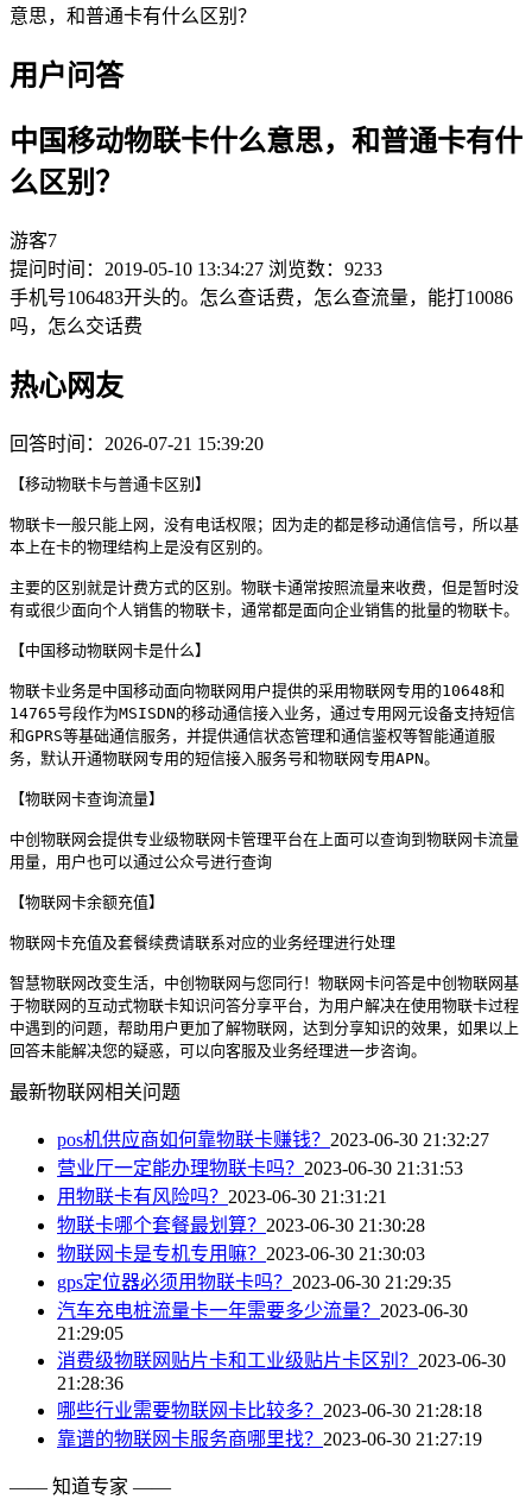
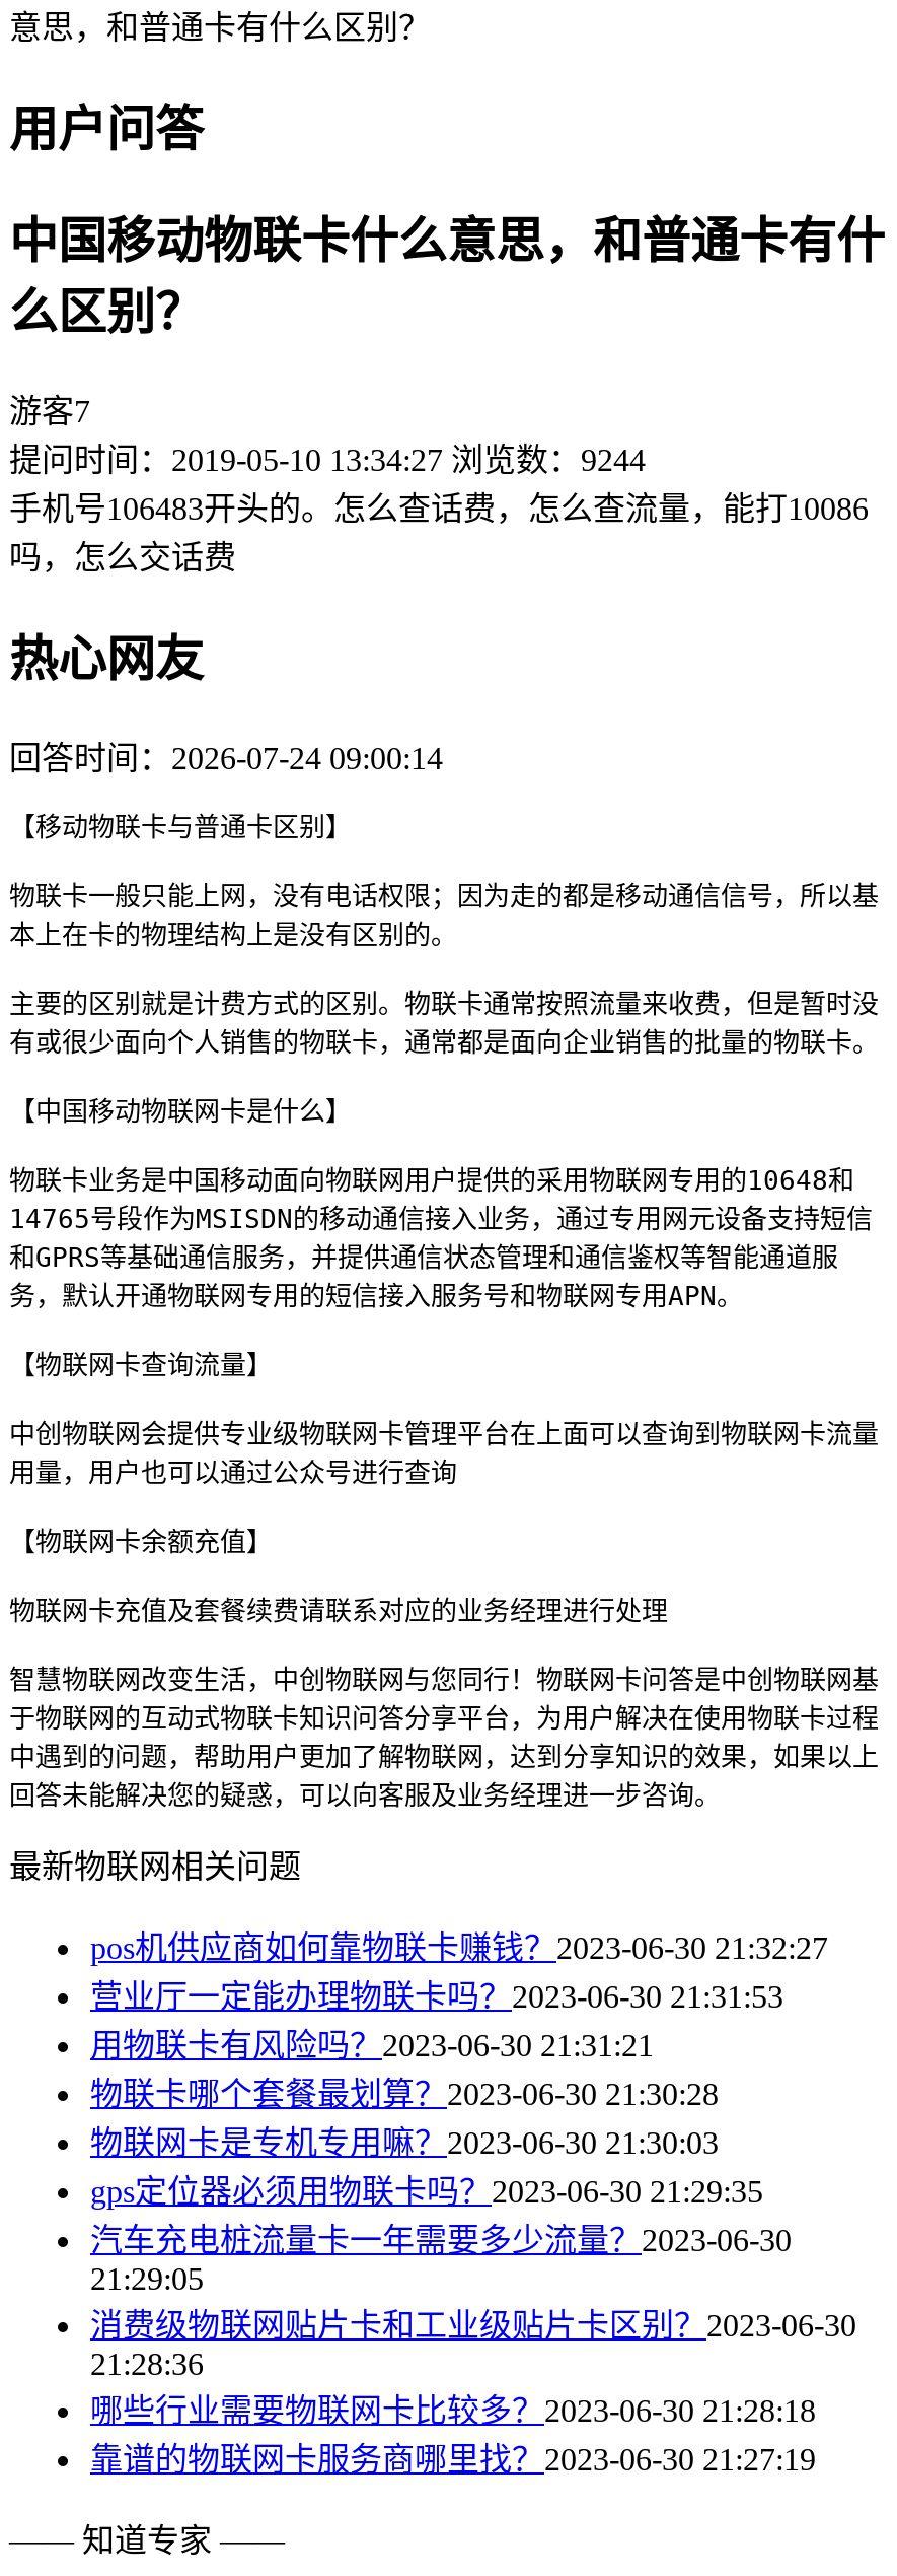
- 提问时间：2019-05-10 13:34:27 浏览数：9233
+ 提问时间：2019-05-10 13:34:27 浏览数：9244

- 回答时间：2026-07-21 15:39:20
+ 回答时间：2026-07-24 09:00:14
